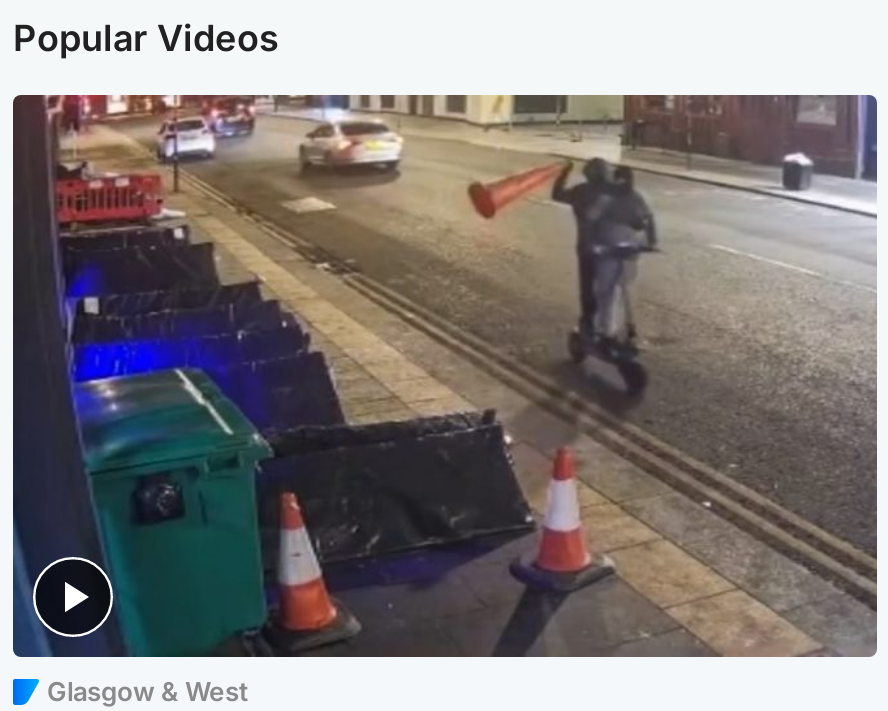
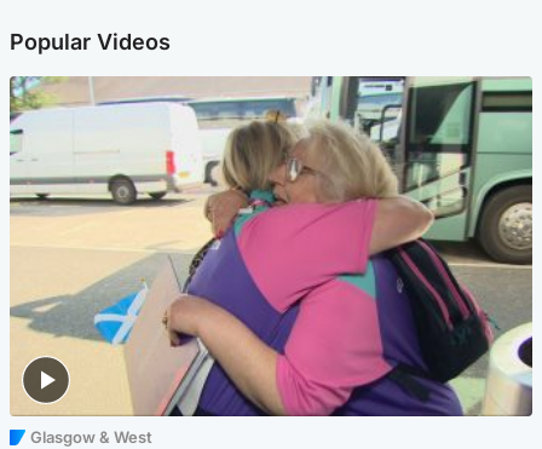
- [image]
+ [image]
